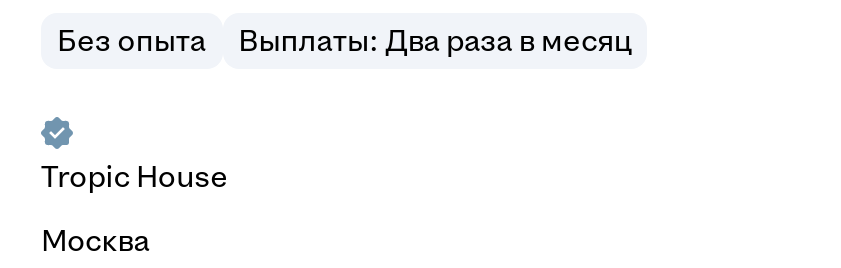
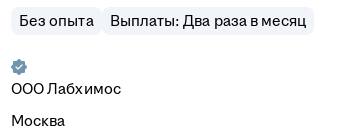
- Tropic House
+ ООО Лабхимос
